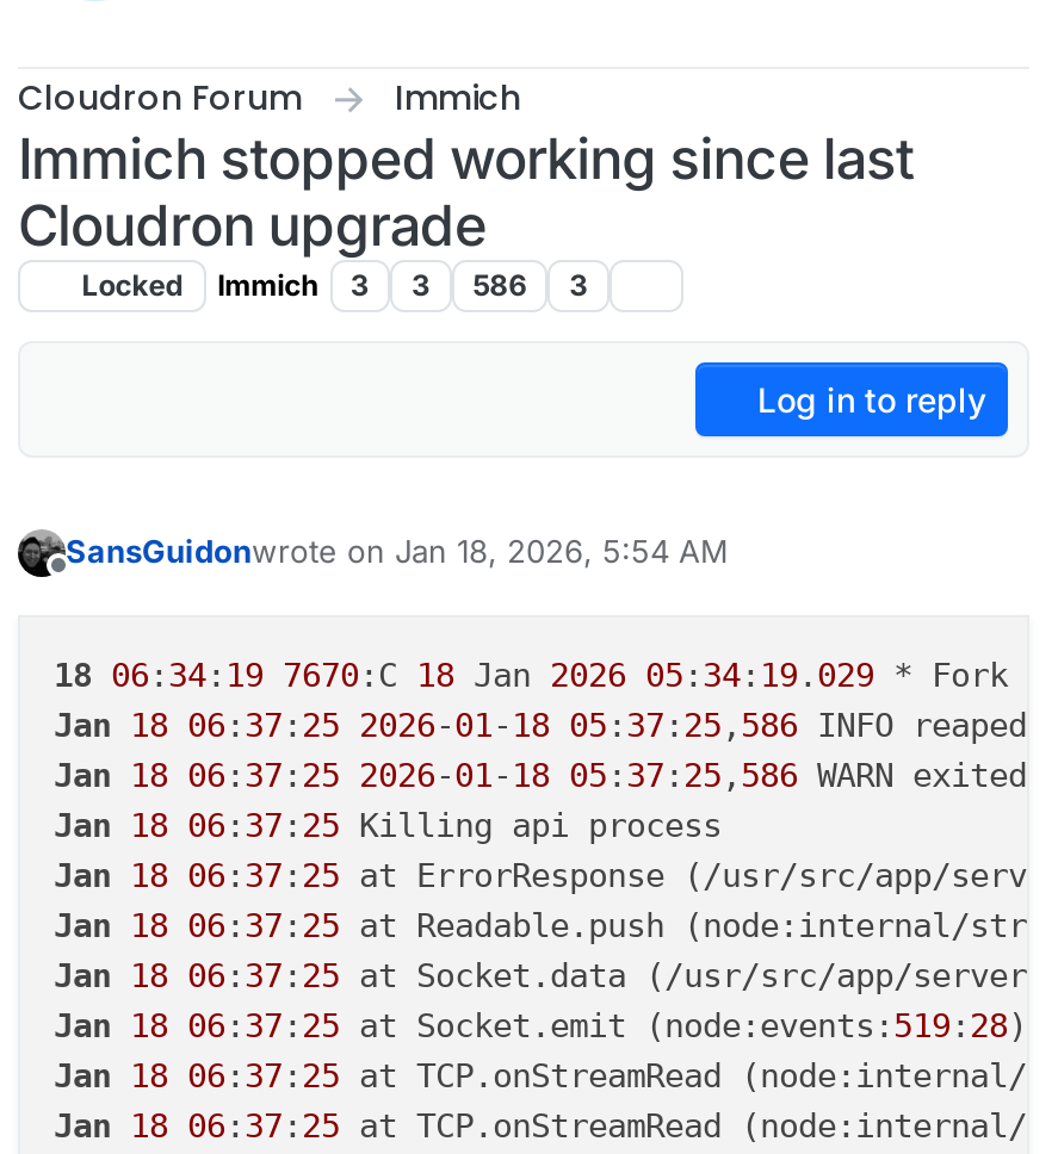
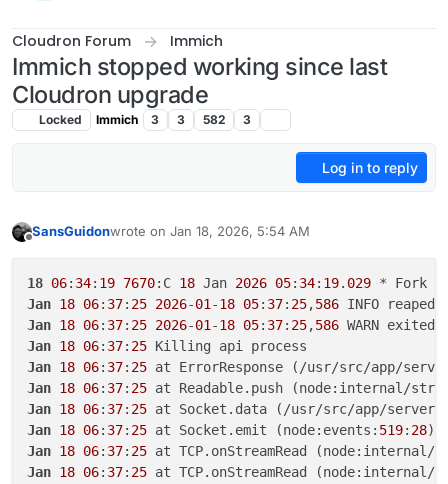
- Locked Immich 3 3 586 3
+ Locked Immich 3 3 582 3
